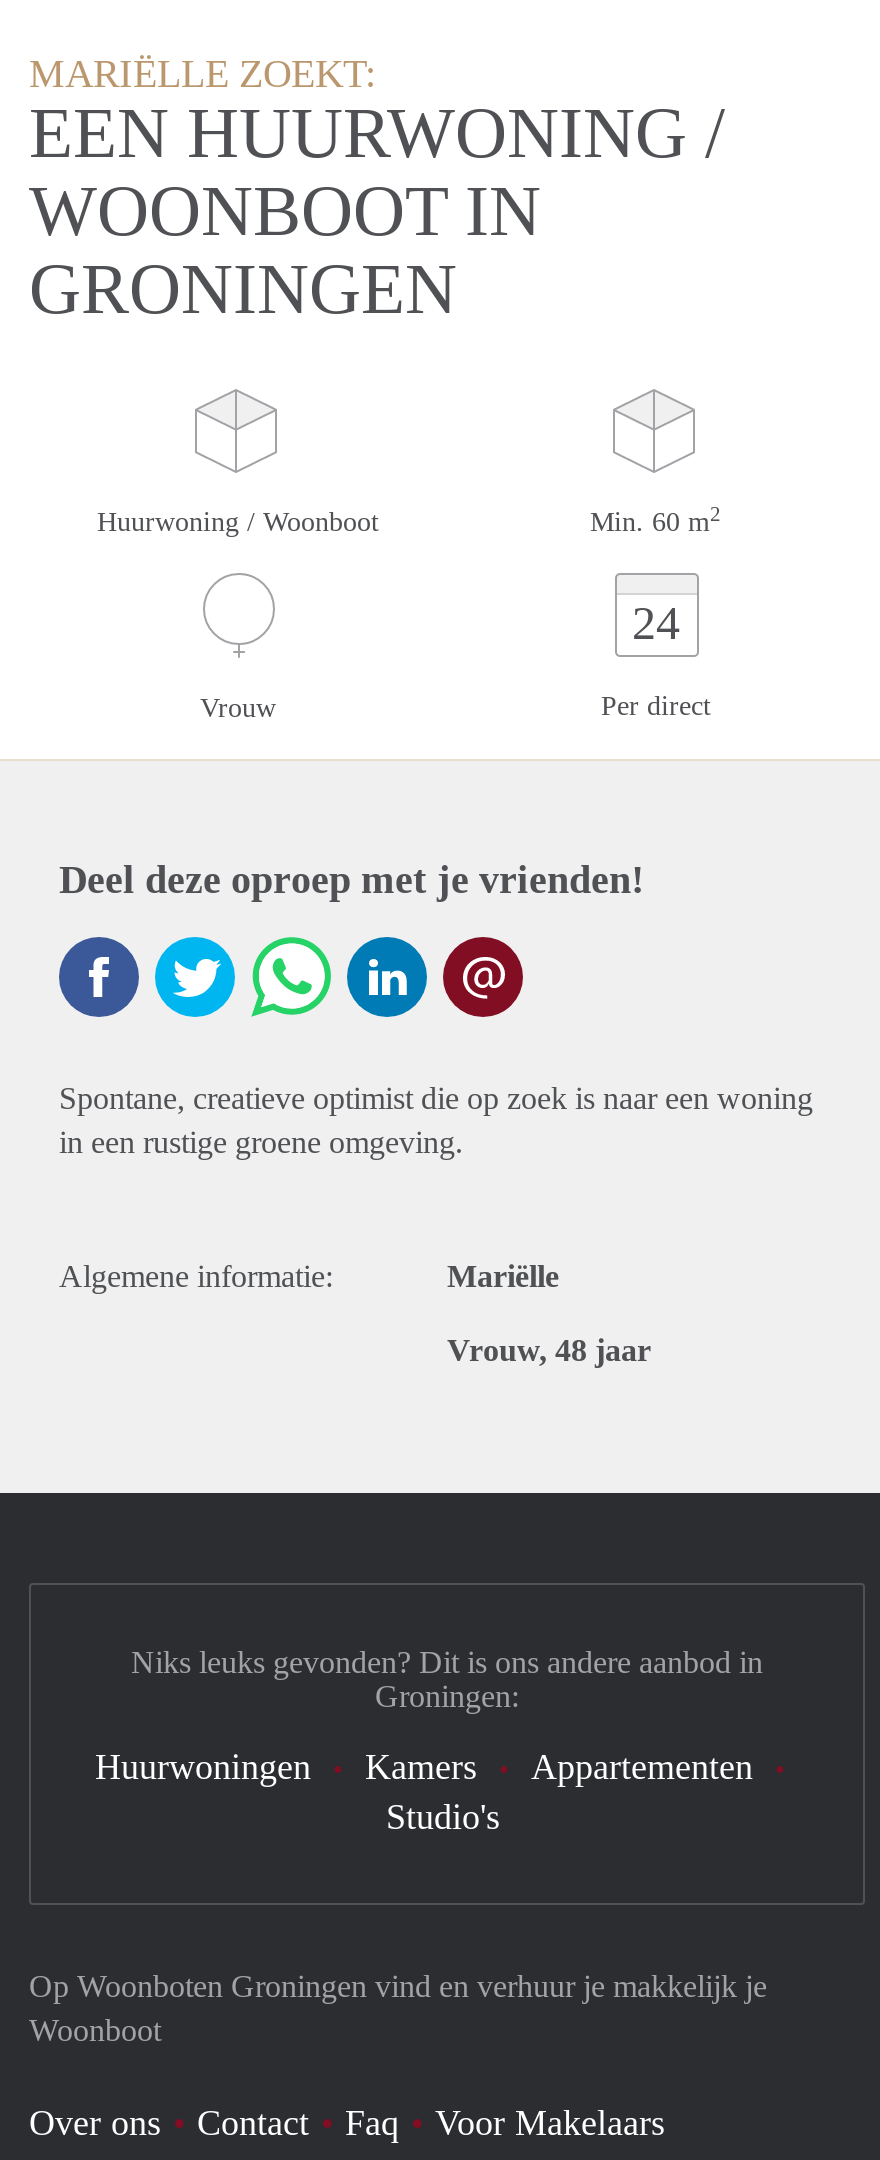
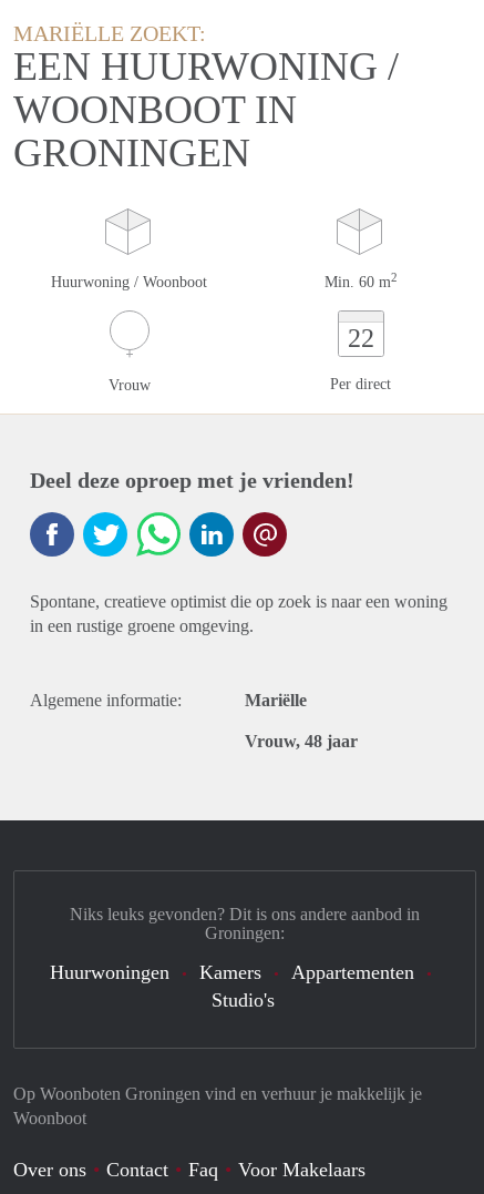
- 24
+ 22
